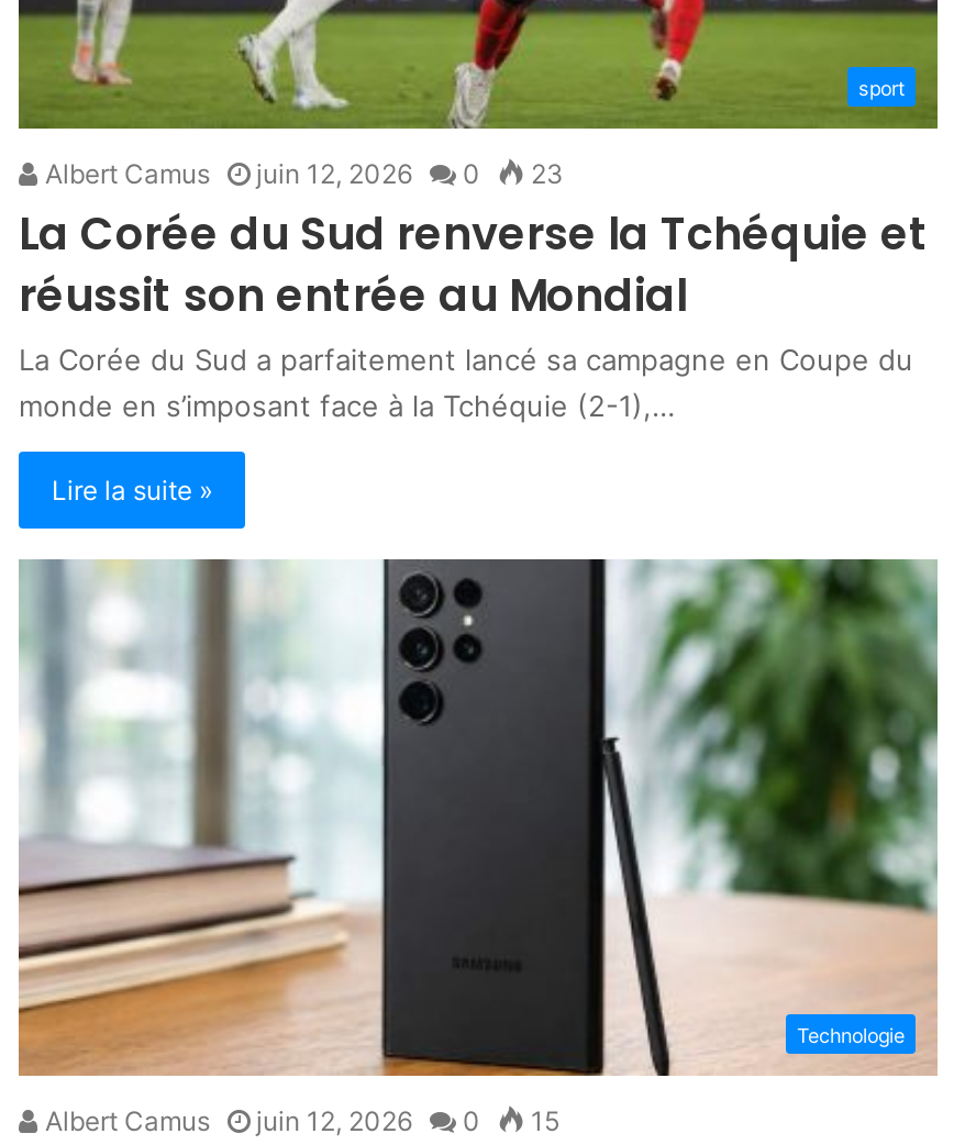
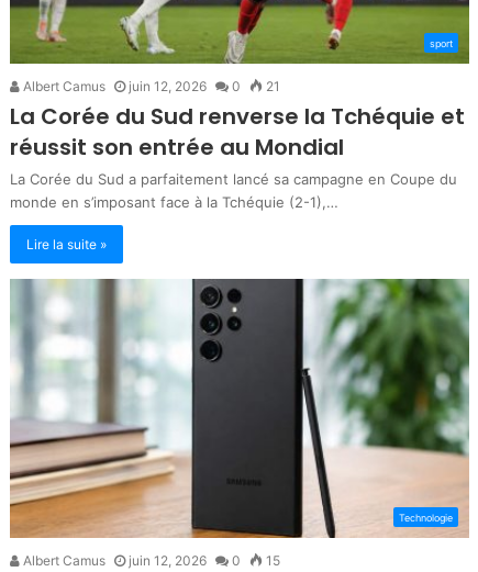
- Albert Camus juin 12, 2026 0 23
+ Albert Camus juin 12, 2026 0 21
